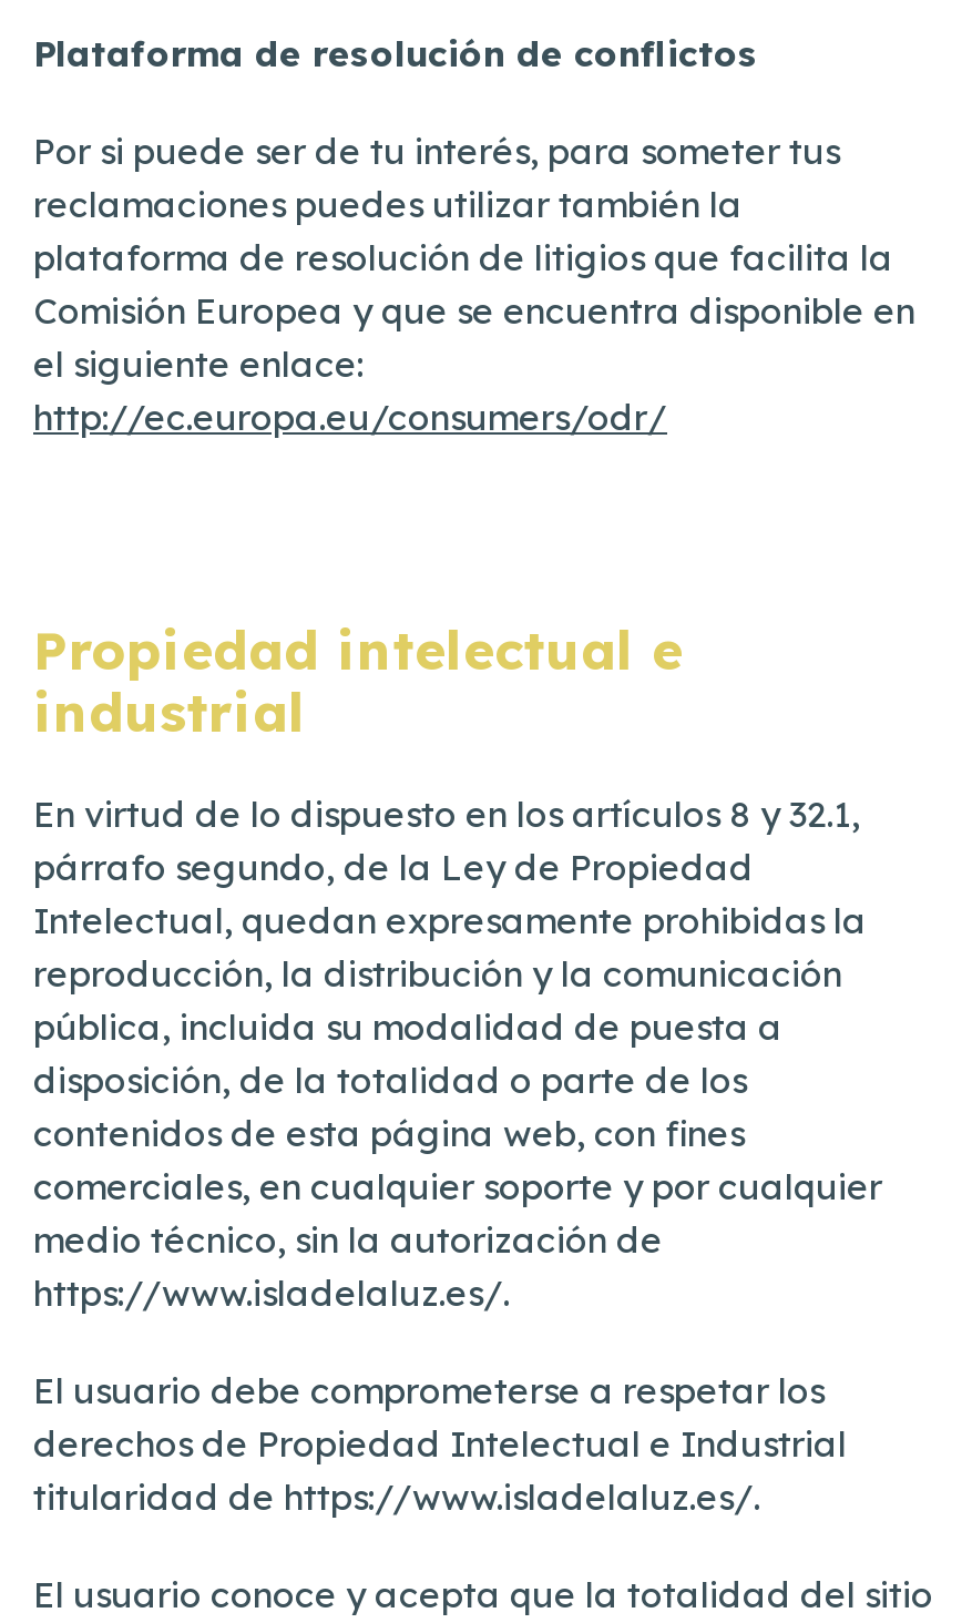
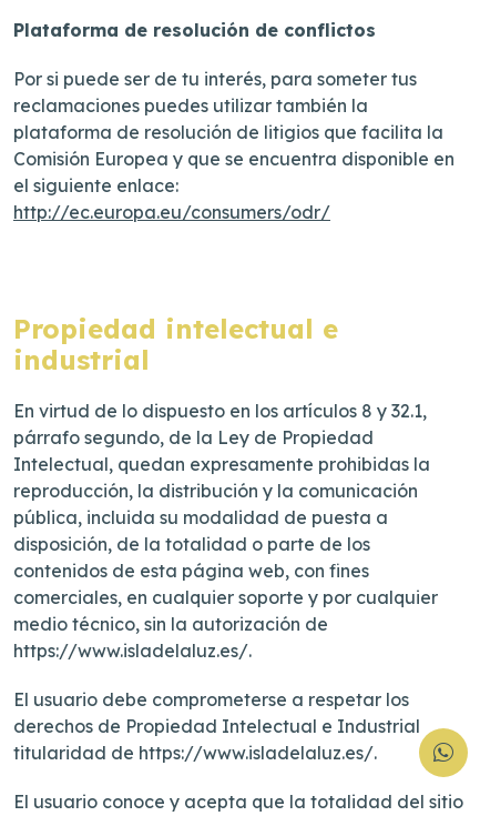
+ [image]
